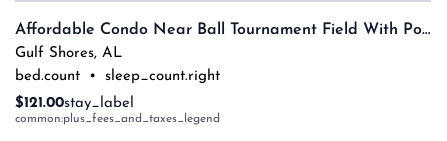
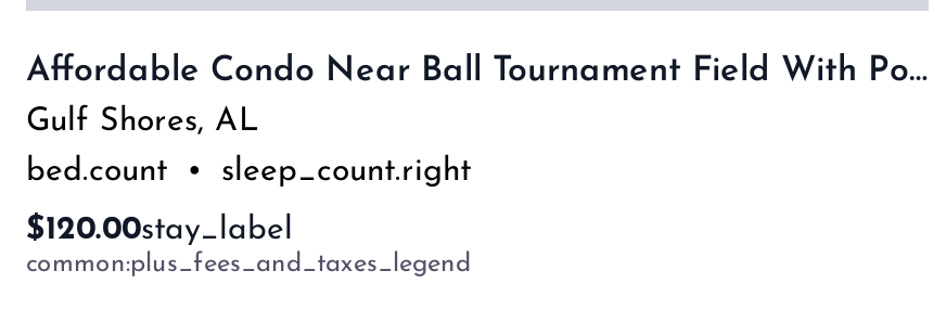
- $121.00stay_label
+ $120.00stay_label
